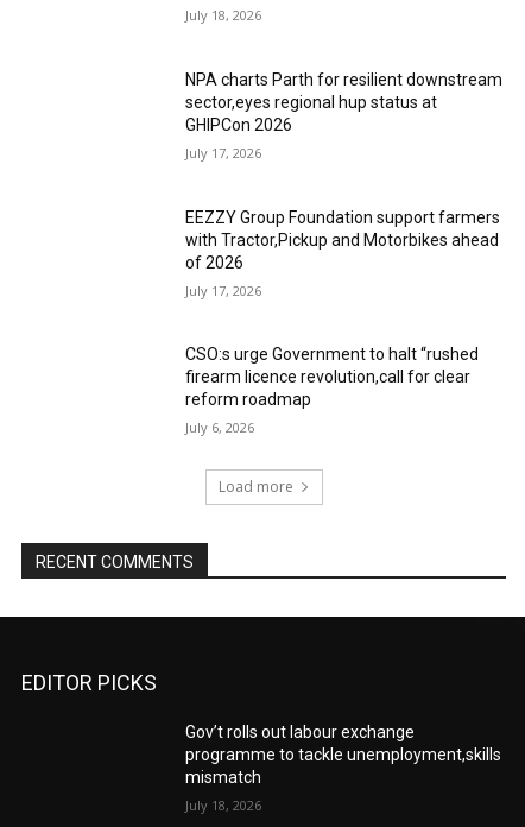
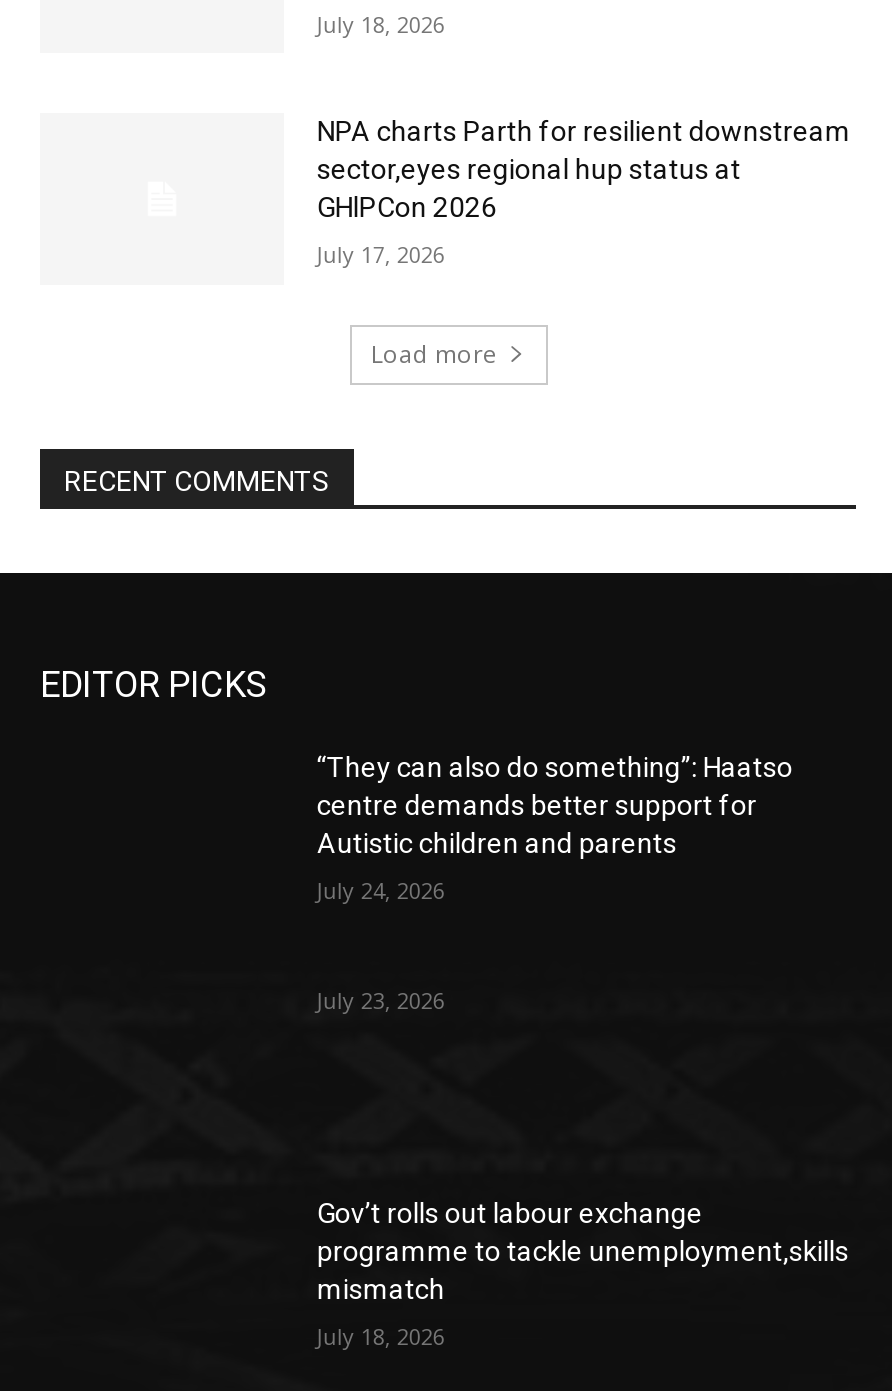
- EEZZY Group Foundation support farmers
- with Tractor,Pickup and Motorbikes ahead
- of 2026
- July 17, 2026
- CSO:s urge Government to halt “rushed
- firearm licence revolution,call for clear
- reform roadmap
- July 6, 2026

moved up: Load more | RECENT COMMENTS | EDITOR PICKS

+ “They can also do something”: Haatso
+ centre demands better support for
+ Autistic children and parents
+ July 24, 2026

+ July 23, 2026
